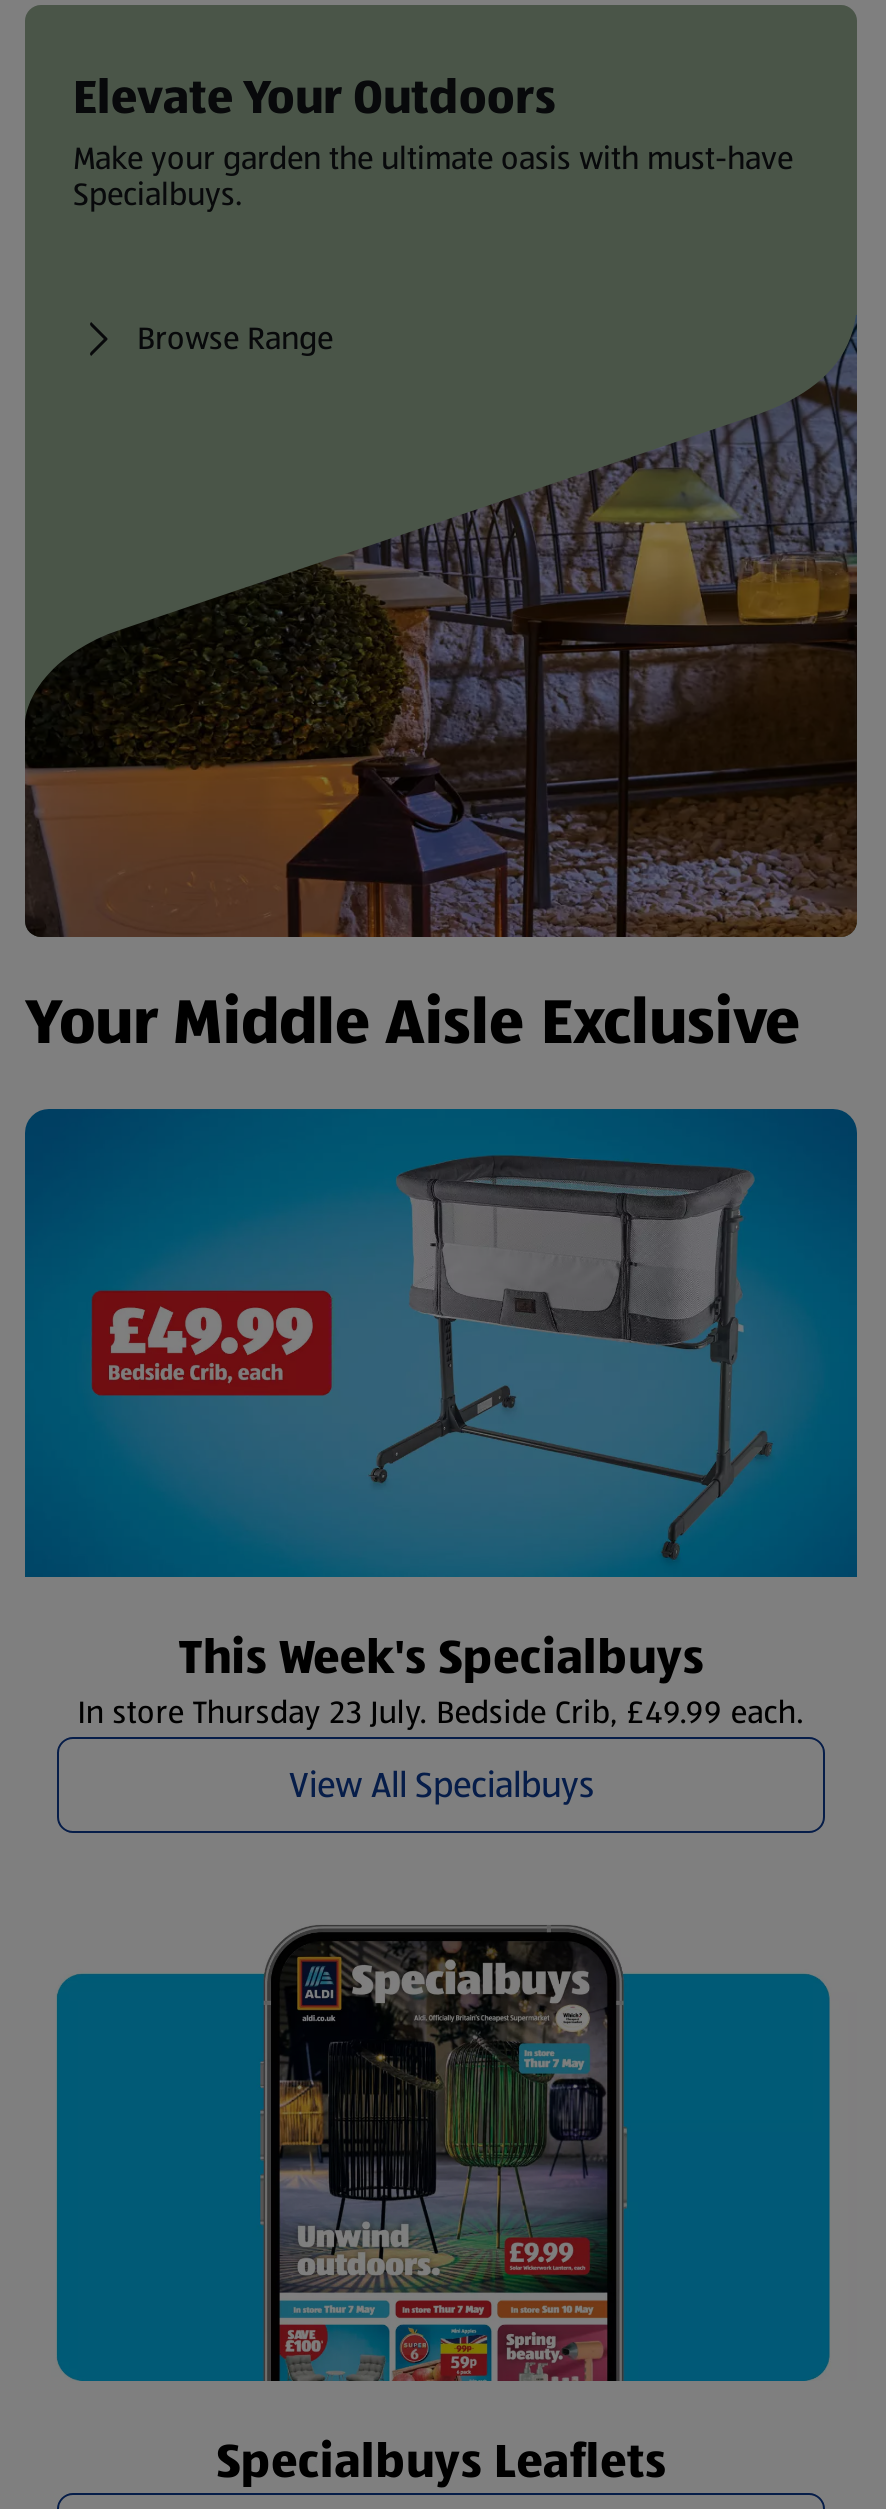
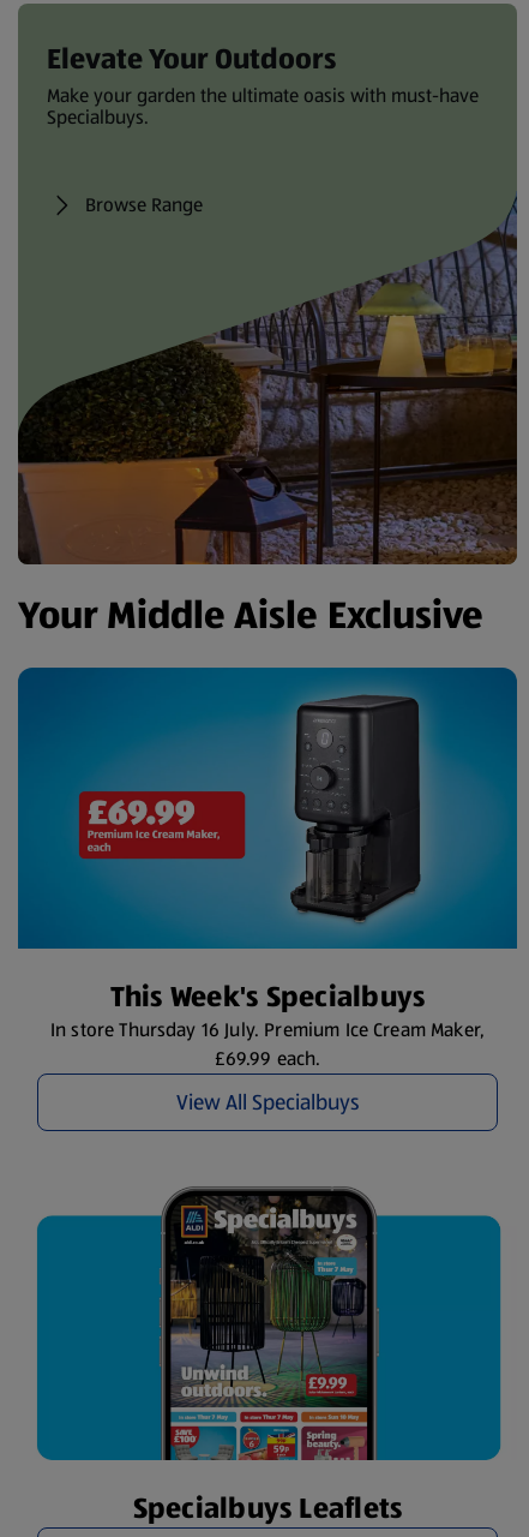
- [image]
+ [image]

- In store Thursday 23 July. Bedside Crib, £49.99 each.
+ In store Thursday 16 July. Premium Ice Cream Maker,
+ £69.99 each.
